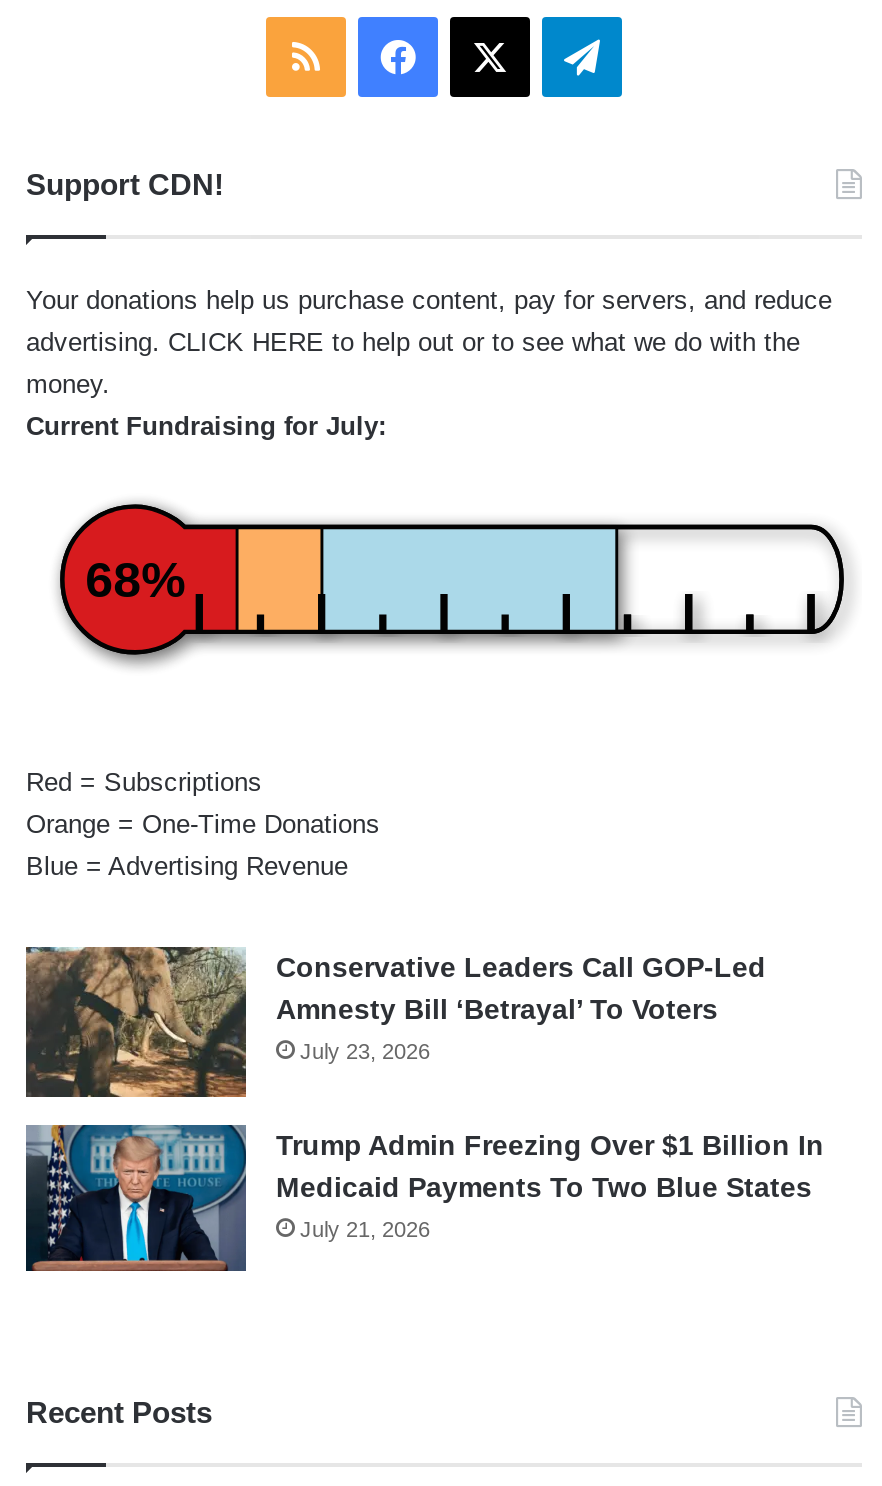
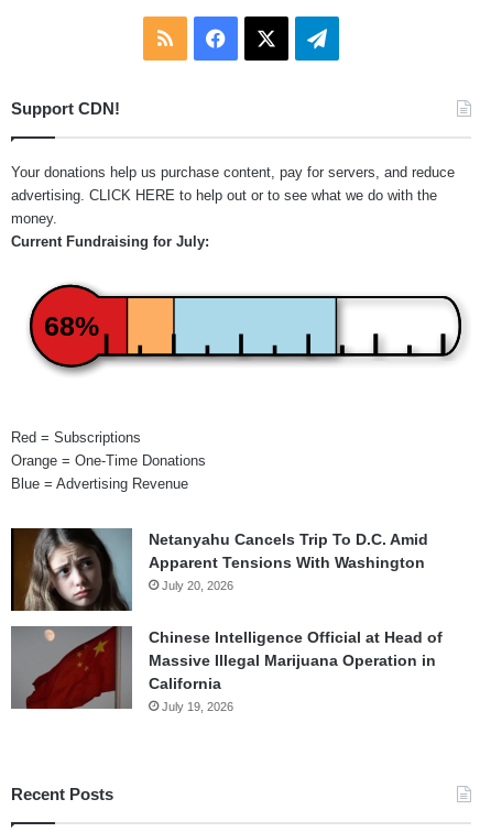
- [image]
- Conservative Leaders Call GOP-Led
- Amnesty Bill ‘Betrayal’ To Voters
- July 23, 2026
+ [image]
+ Netanyahu Cancels Trip To D.C. Amid
+ Apparent Tensions With Washington
+ July 20, 2026

- [image]
- Trump Admin Freezing Over $1 Billion In
- Medicaid Payments To Two Blue States
- July 21, 2026
+ [image]
+ Chinese Intelligence Official at Head of
+ Massive Illegal Marijuana Operation in
+ California
+ July 19, 2026
